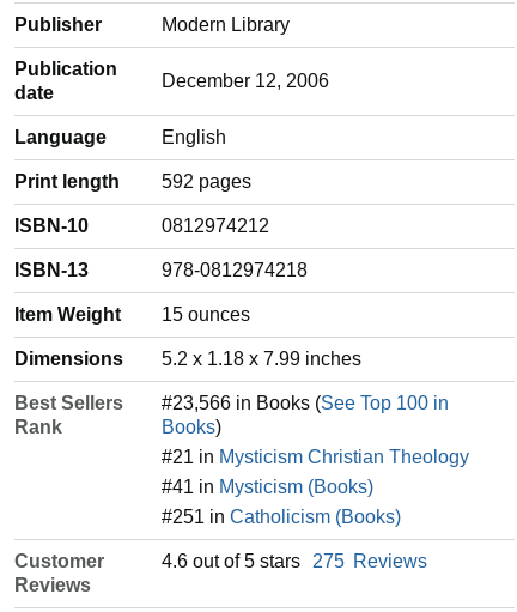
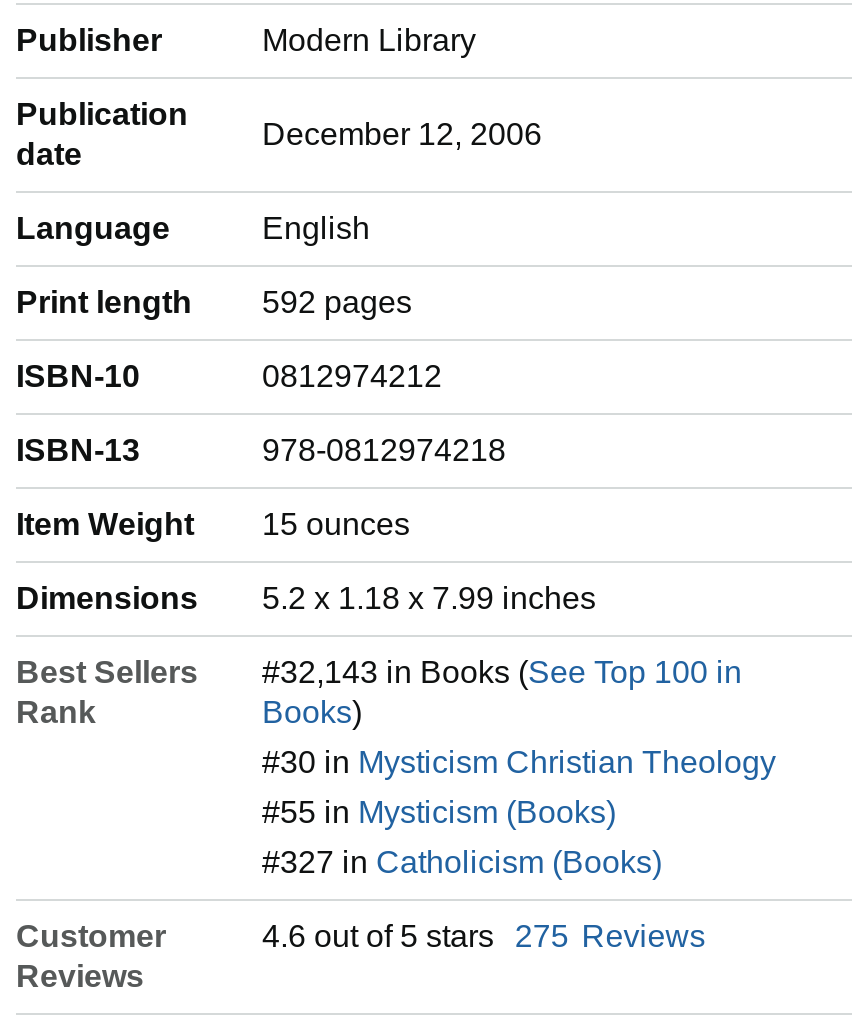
- #23,566 in Books (See Top 100 in
+ #32,143 in Books (See Top 100 in

- #21 in Mysticism Christian Theology
+ #30 in Mysticism Christian Theology

- #41 in Mysticism (Books)
+ #55 in Mysticism (Books)

- #251 in Catholicism (Books)
+ #327 in Catholicism (Books)
